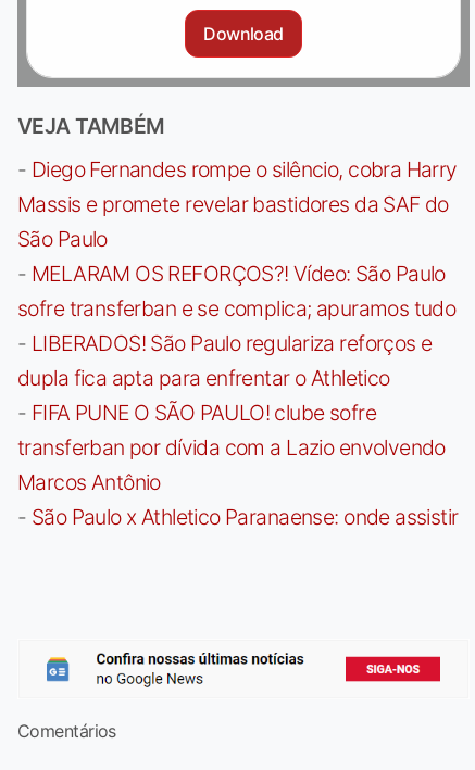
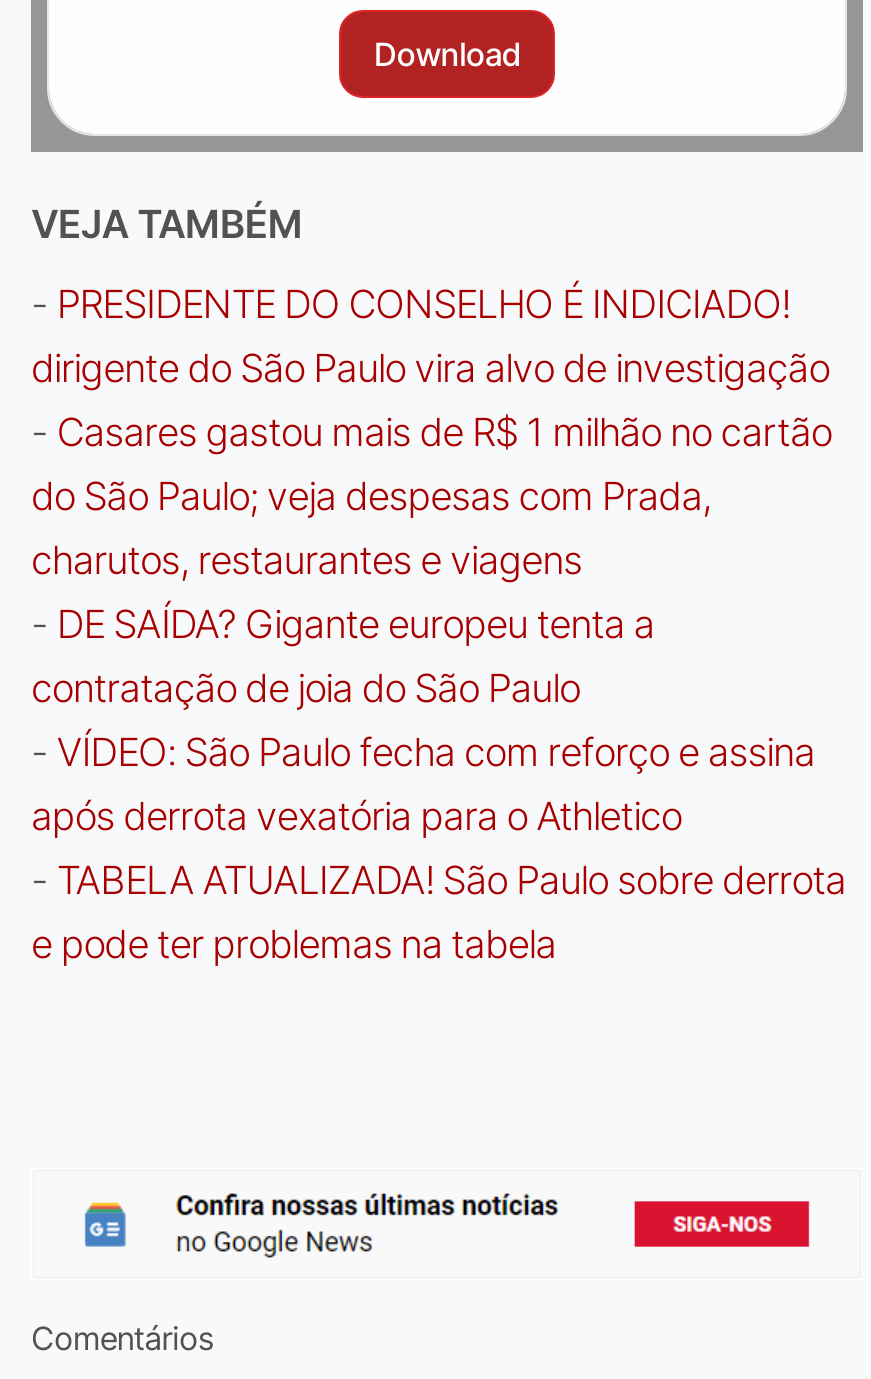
- - Diego Fernandes rompe o silêncio, cobra Harry
- Massis e promete revelar bastidores da SAF do
- São Paulo
- - MELARAM OS REFORÇOS?! Vídeo: São Paulo
- sofre transferban e se complica; apuramos tudo
- - LIBERADOS! São Paulo regulariza reforços e
- dupla fica apta para enfrentar o Athletico
- - FIFA PUNE O SÃO PAULO! clube sofre
- transferban por dívida com a Lazio envolvendo
- Marcos Antônio
- - São Paulo x Athletico Paranaense: onde assistir
+ - PRESIDENTE DO CONSELHO É INDICIADO!
+ dirigente do São Paulo vira alvo de investigação
+ - Casares gastou mais de R$ 1 milhão no cartão
+ do São Paulo; veja despesas com Prada,
+ charutos, restaurantes e viagens
+ - DE SAÍDA? Gigante europeu tenta a
+ contratação de joia do São Paulo
+ - VÍDEO: São Paulo fecha com reforço e assina
+ após derrota vexatória para o Athletico
+ - TABELA ATUALIZADA! São Paulo sobre derrota
+ e pode ter problemas na tabela
